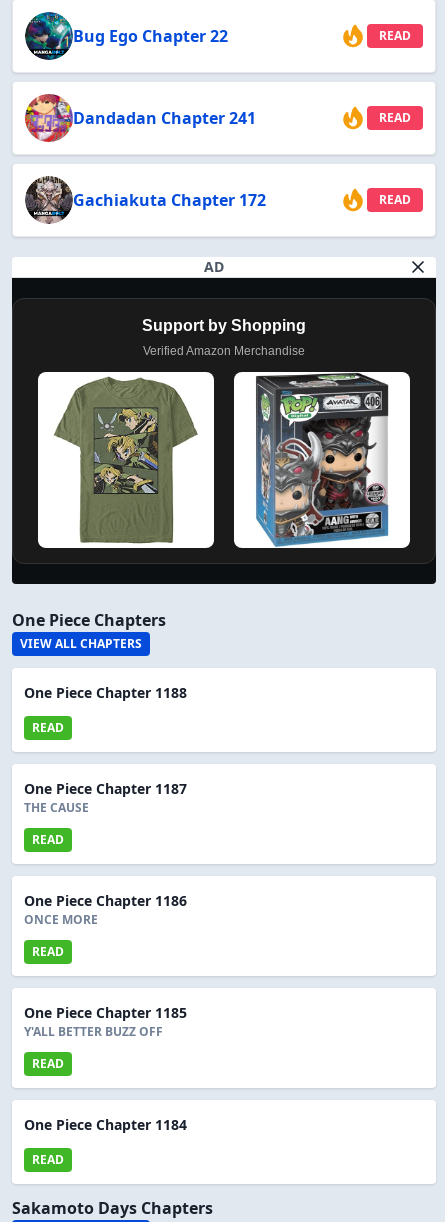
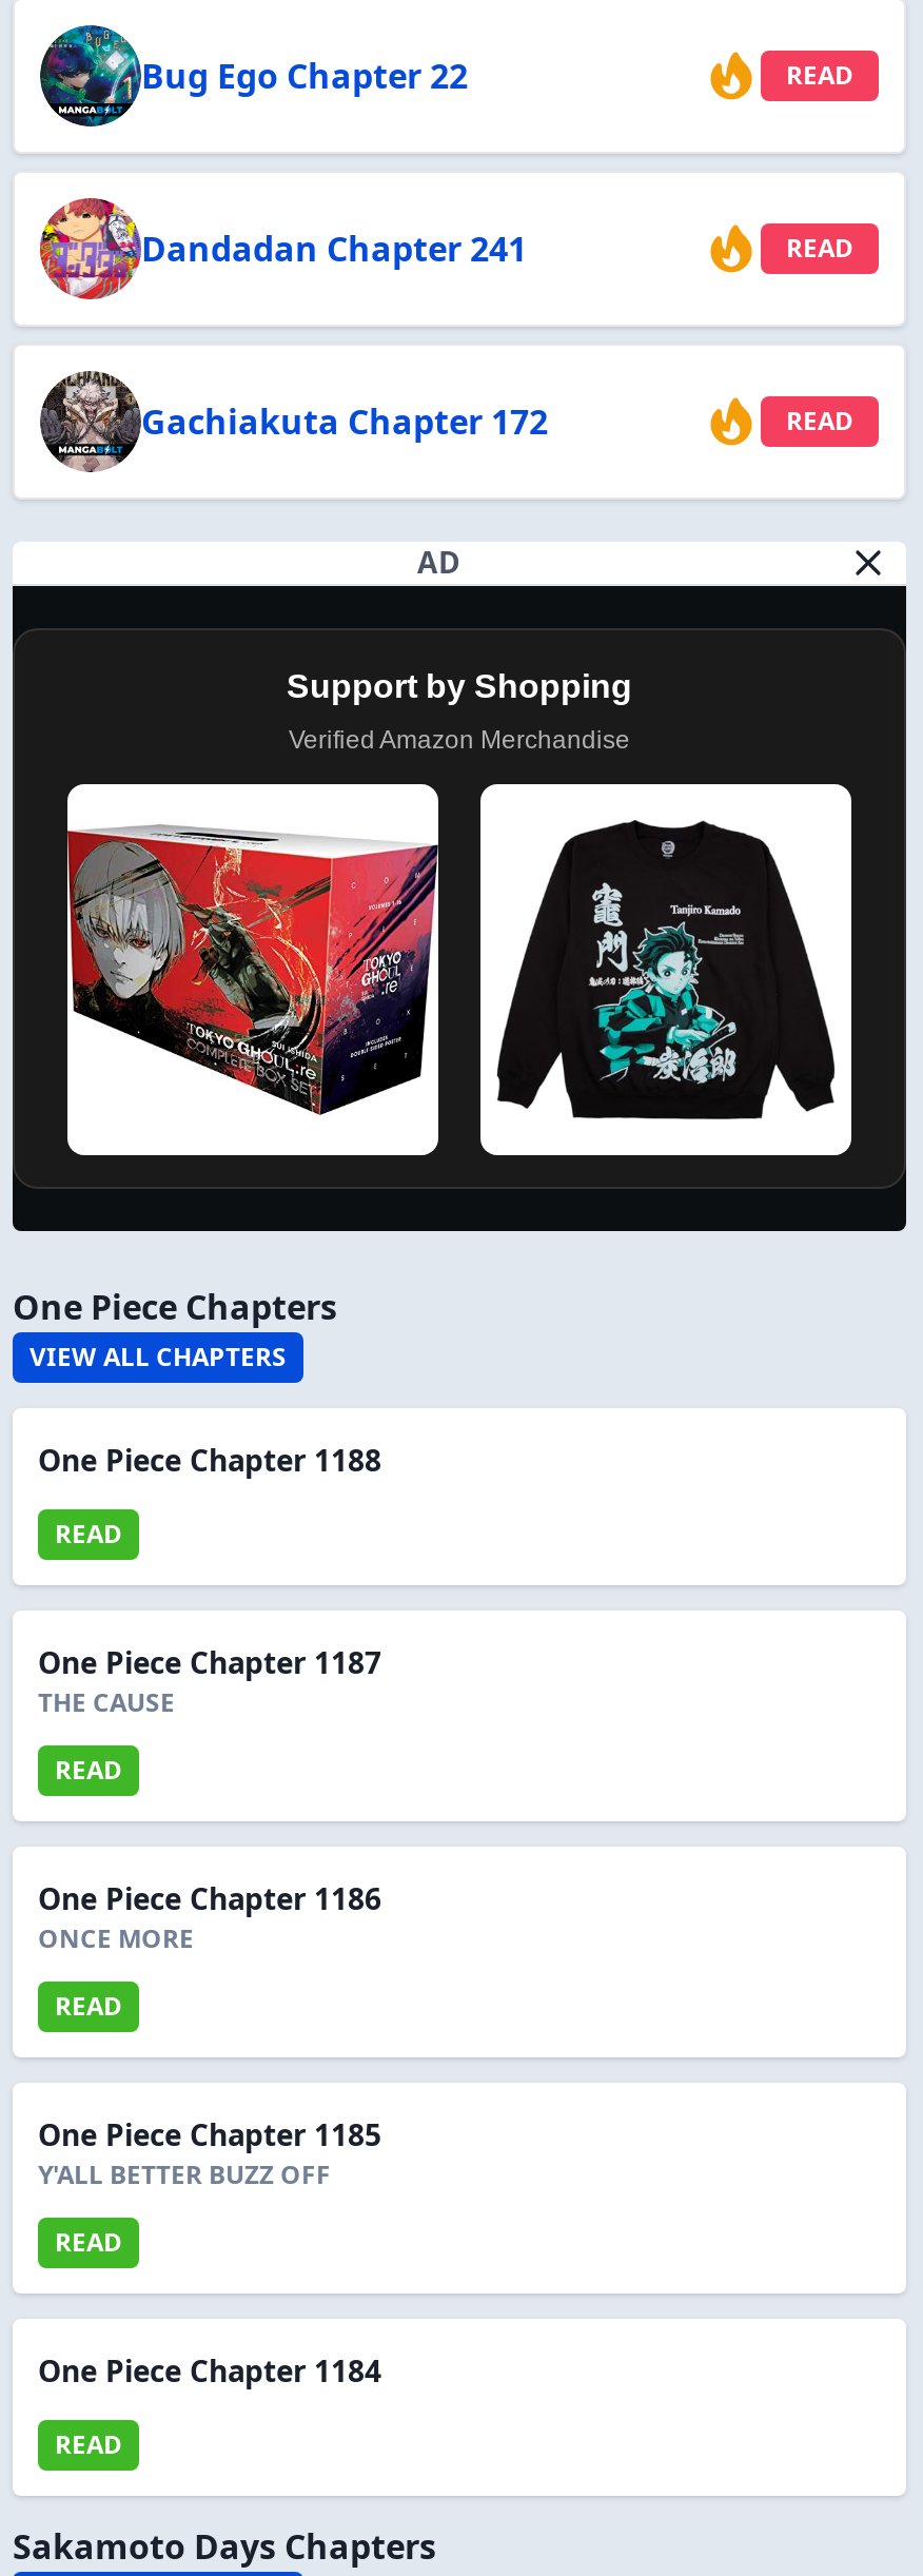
- [image]
+ [image]

- [image]
+ [image]
